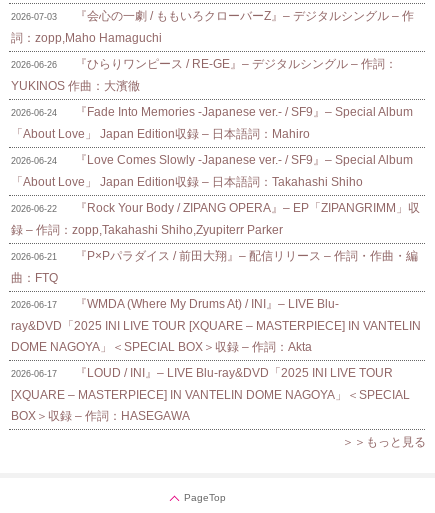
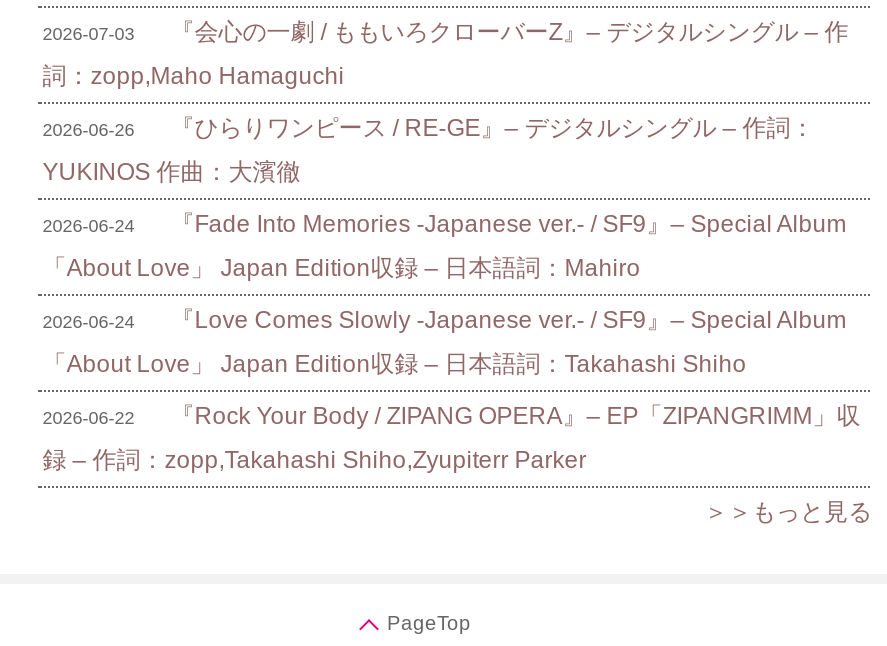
- 2026-06-21
- 『P×Pパラダイス / 前田大翔』– 配信リリース – 作詞・作曲・編
- 曲：FTQ
- 2026-06-17
- 『WMDA (Where My Drums At) / INI』– LIVE Blu-
- ray&DVD「2025 INI LIVE TOUR [XQUARE – MASTERPIECE] IN VANTELIN
- DOME NAGOYA」＜SPECIAL BOX＞収録 – 作詞：Akta
- 2026-06-17
- 『LOUD / INI』– LIVE Blu-ray&DVD「2025 INI LIVE TOUR
- [XQUARE – MASTERPIECE] IN VANTELIN DOME NAGOYA」＜SPECIAL
- BOX＞収録 – 作詞：HASEGAWA
